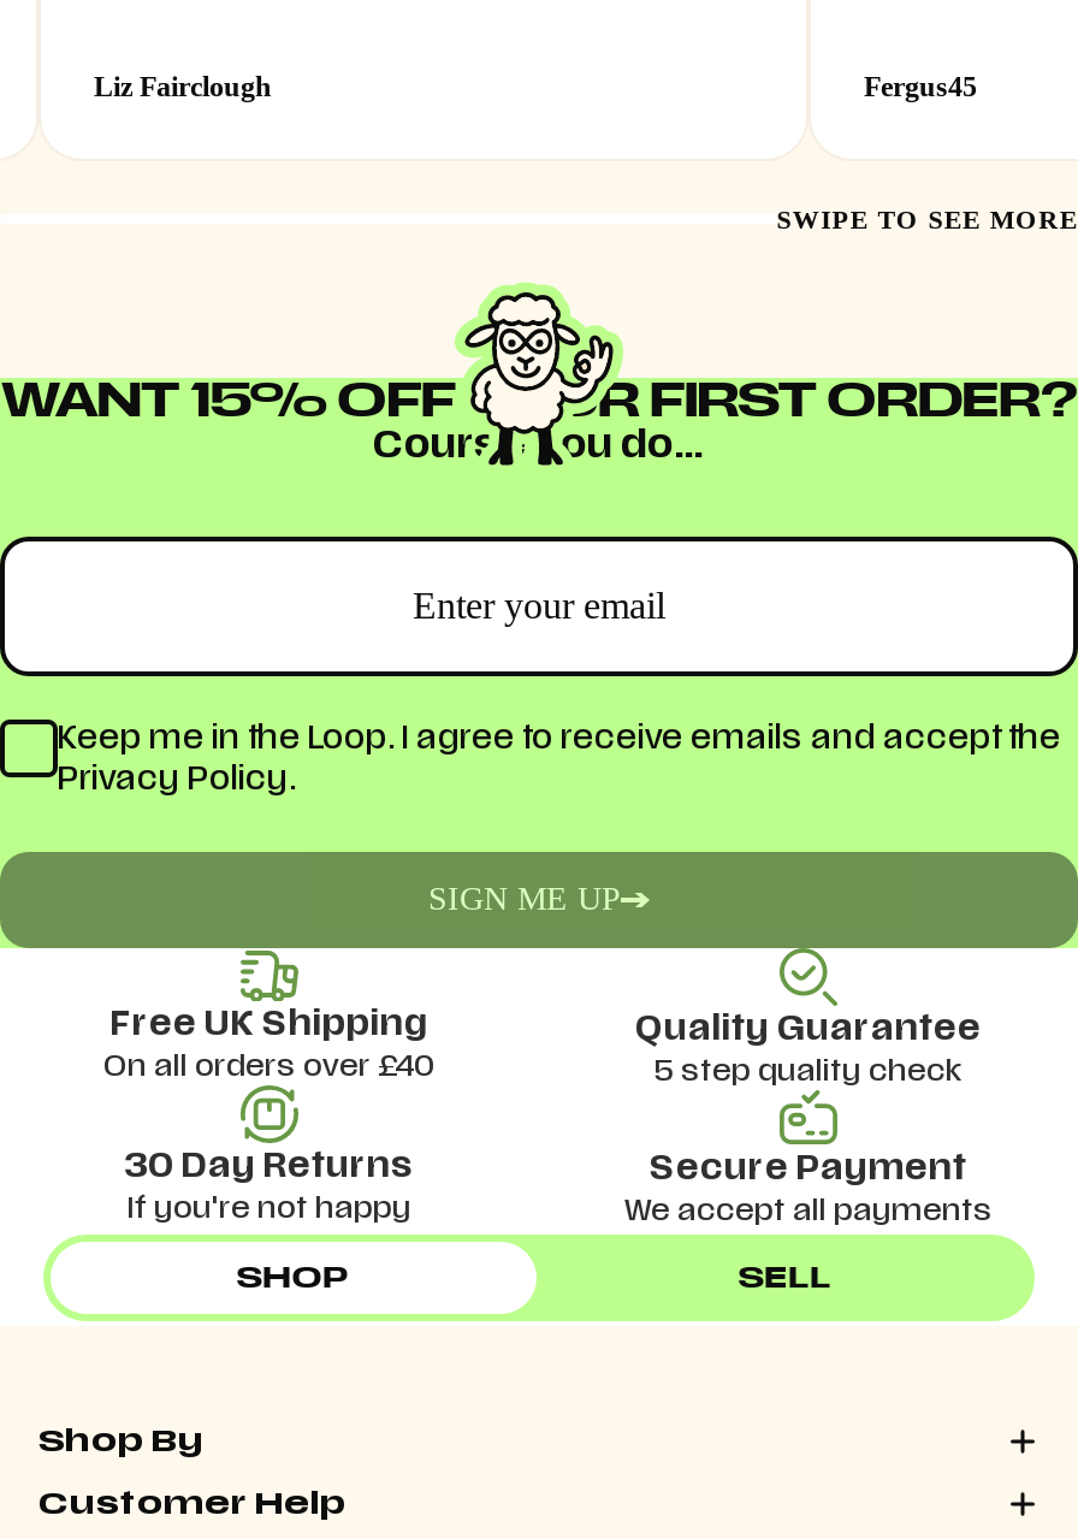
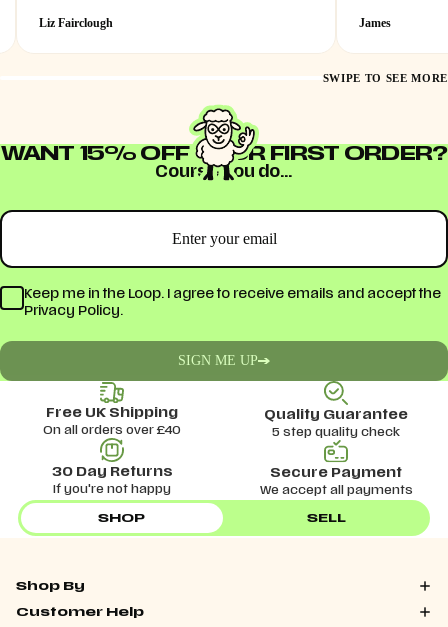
- Fergus45
+ James
